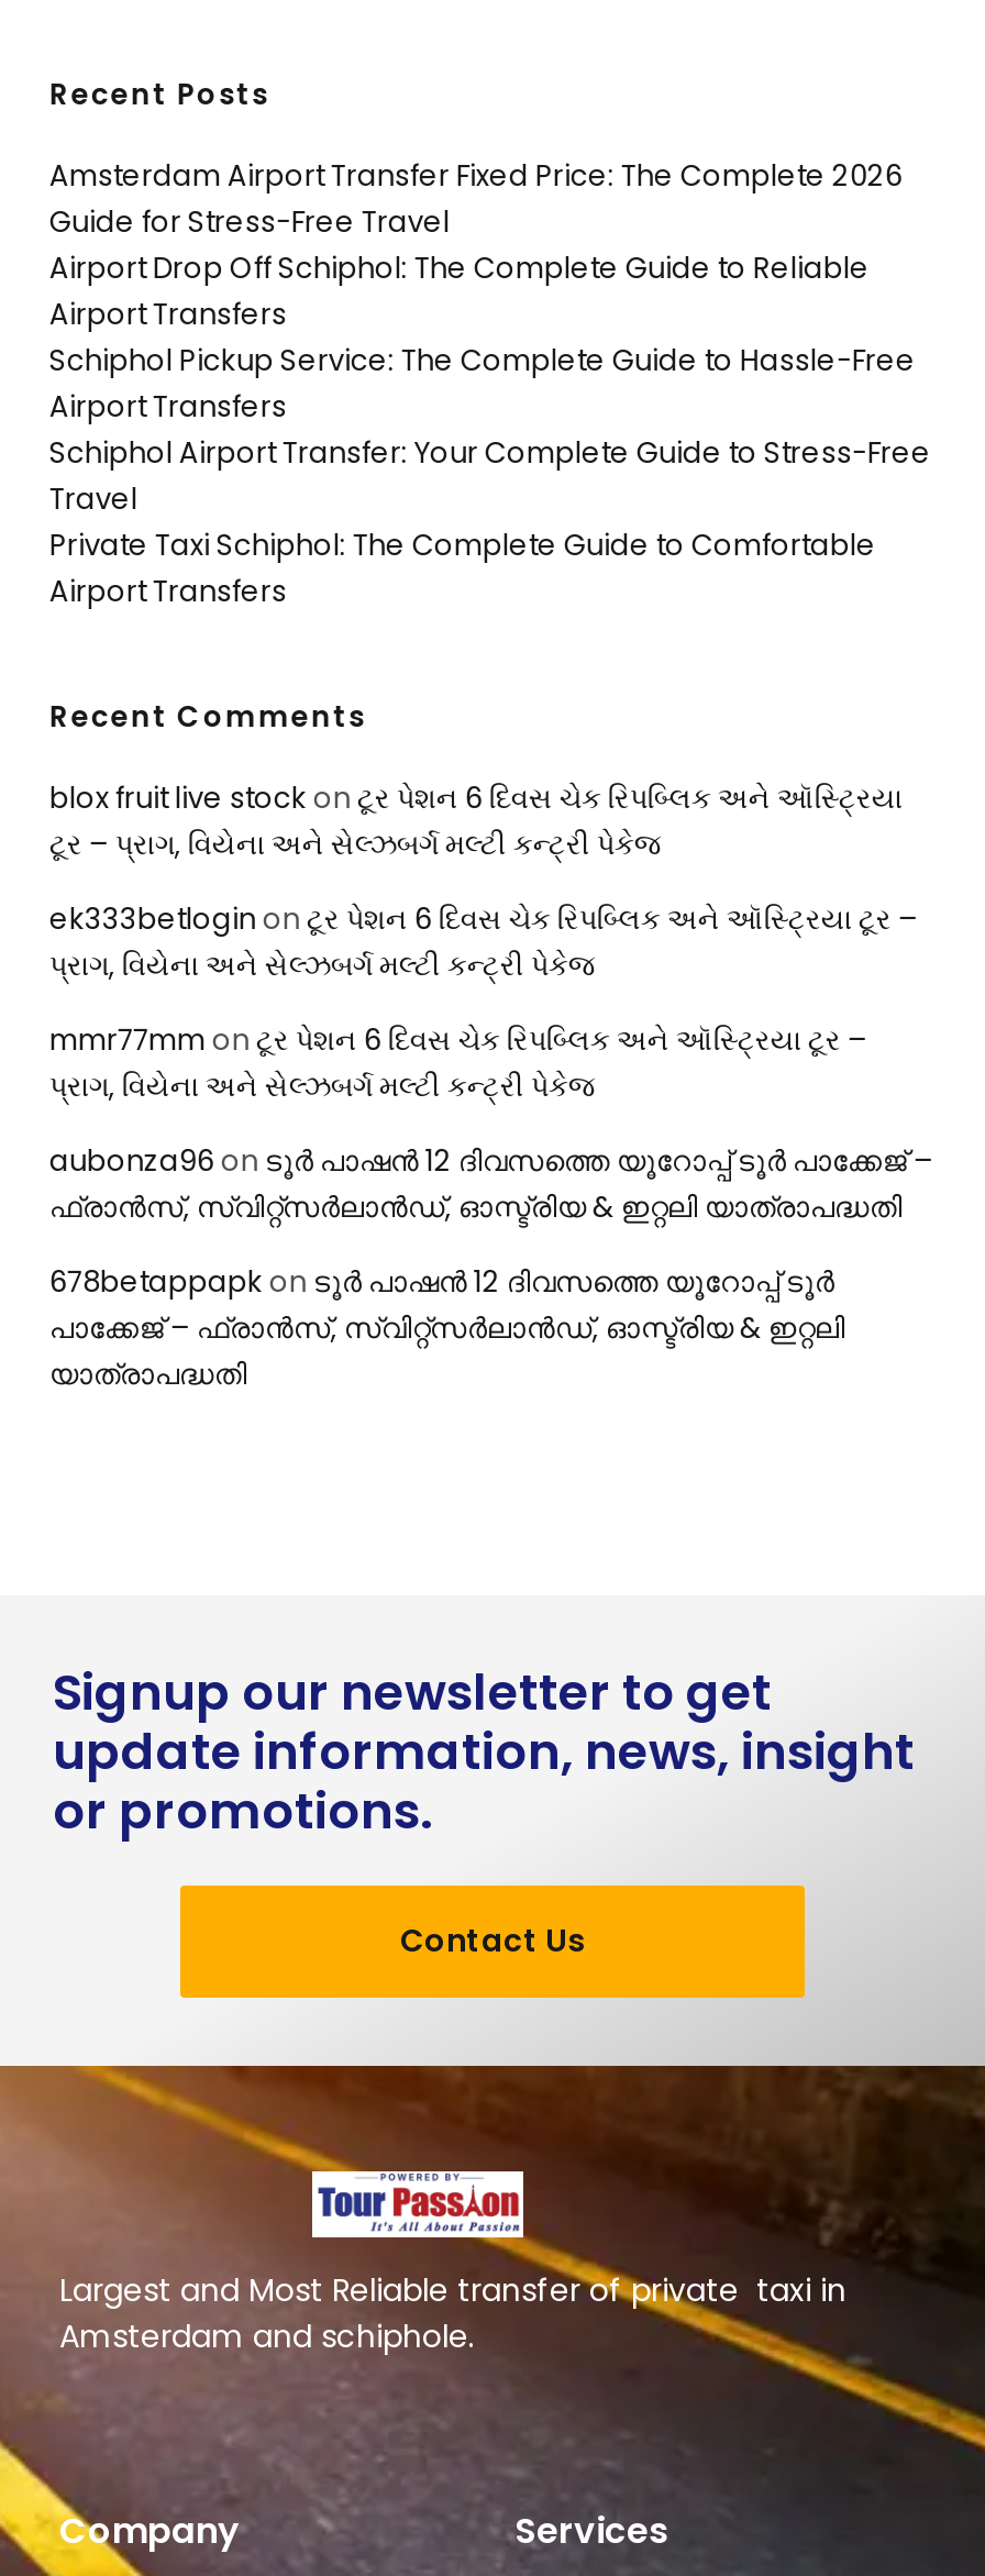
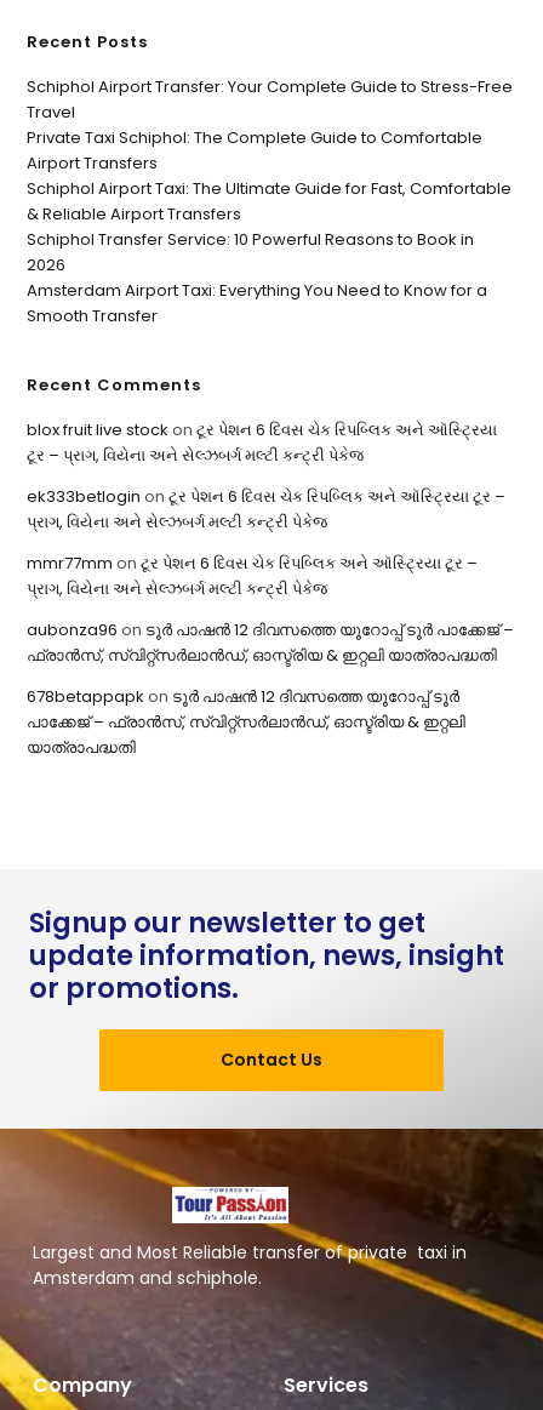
- Amsterdam Airport Transfer Fixed Price: The Complete 2026
- Guide for Stress-Free Travel
- Airport Drop Off Schiphol: The Complete Guide to Reliable
- Airport Transfers
- Schiphol Pickup Service: The Complete Guide to Hassle-Free
- Airport Transfers

moved up: Schiphol Airport Transfer: Your Complete Guide to Stress-Free | Travel | Private Taxi Schiphol: The Complete Guide to Comfortable | Airport Transfers

+ Schiphol Airport Taxi: The Ultimate Guide for Fast, Comfortable
+ & Reliable Airport Transfers
+ Schiphol Transfer Service: 10 Powerful Reasons to Book in
+ 2026
+ Amsterdam Airport Taxi: Everything You Need to Know for a
+ Smooth Transfer
